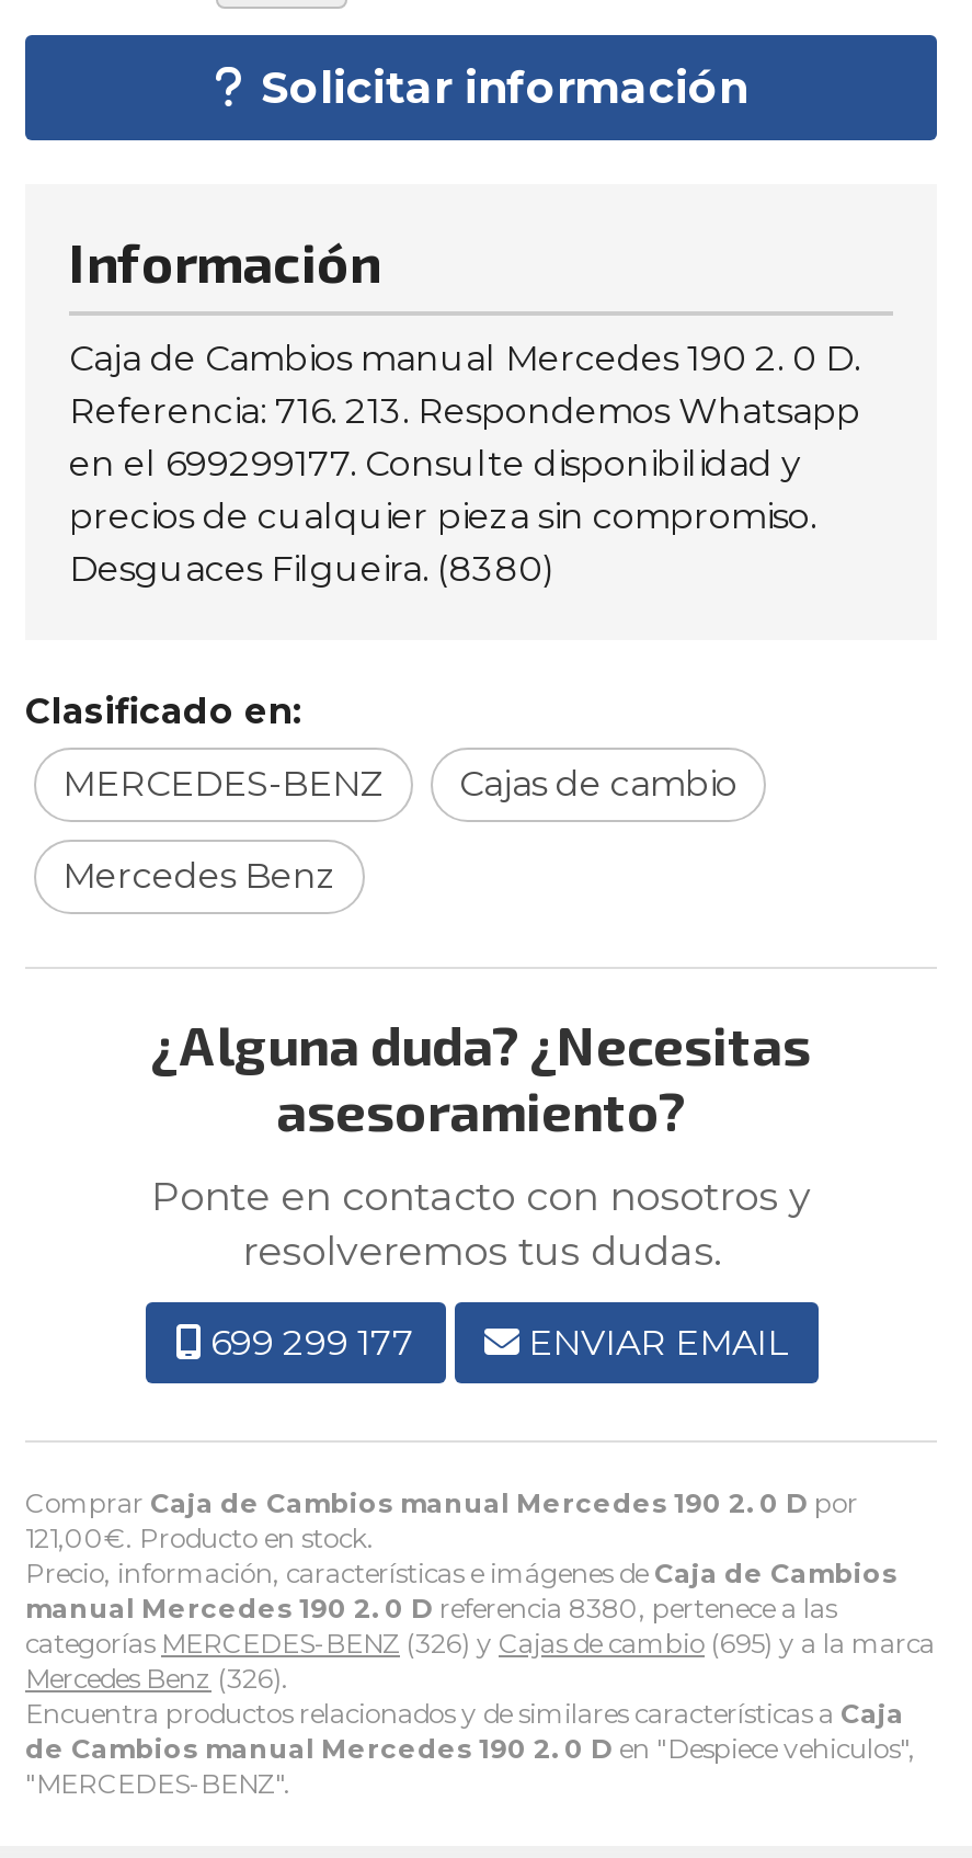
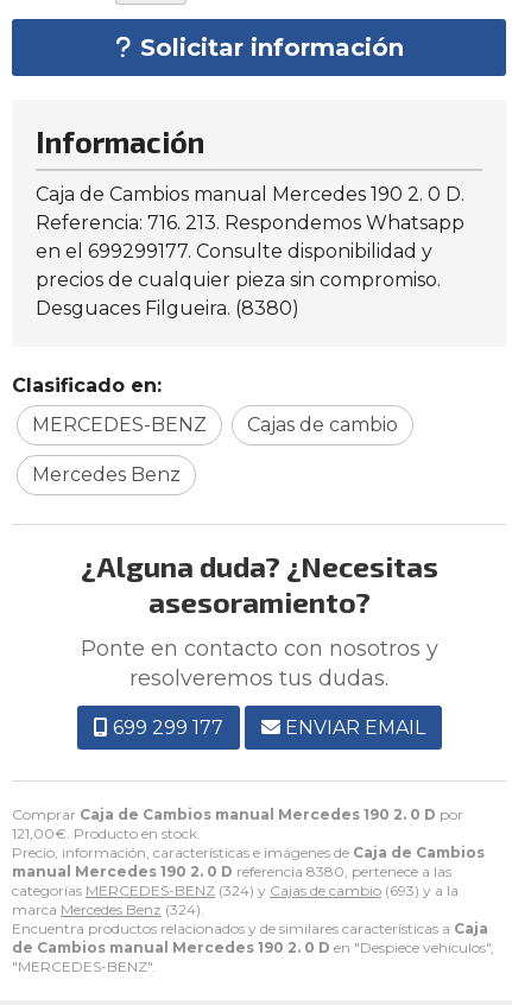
- categorías MERCEDES-BENZ (326) y Cajas de cambio (695) y a la marca
- Mercedes Benz (326).
+ categorías MERCEDES-BENZ (324) y Cajas de cambio (693) y a la
+ marca Mercedes Benz (324).
